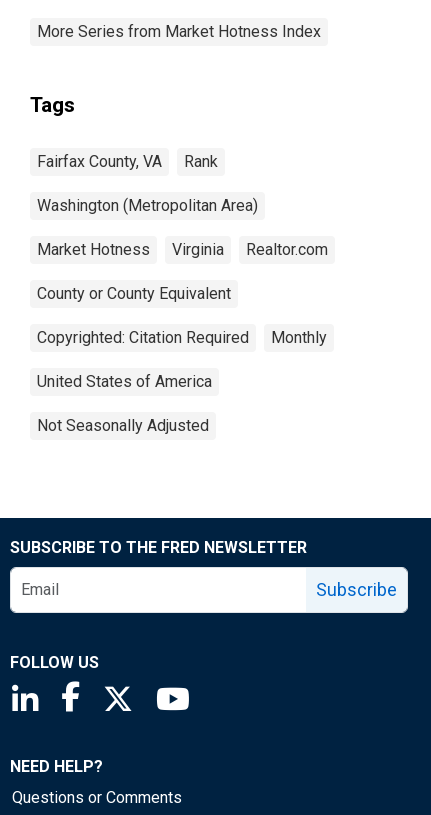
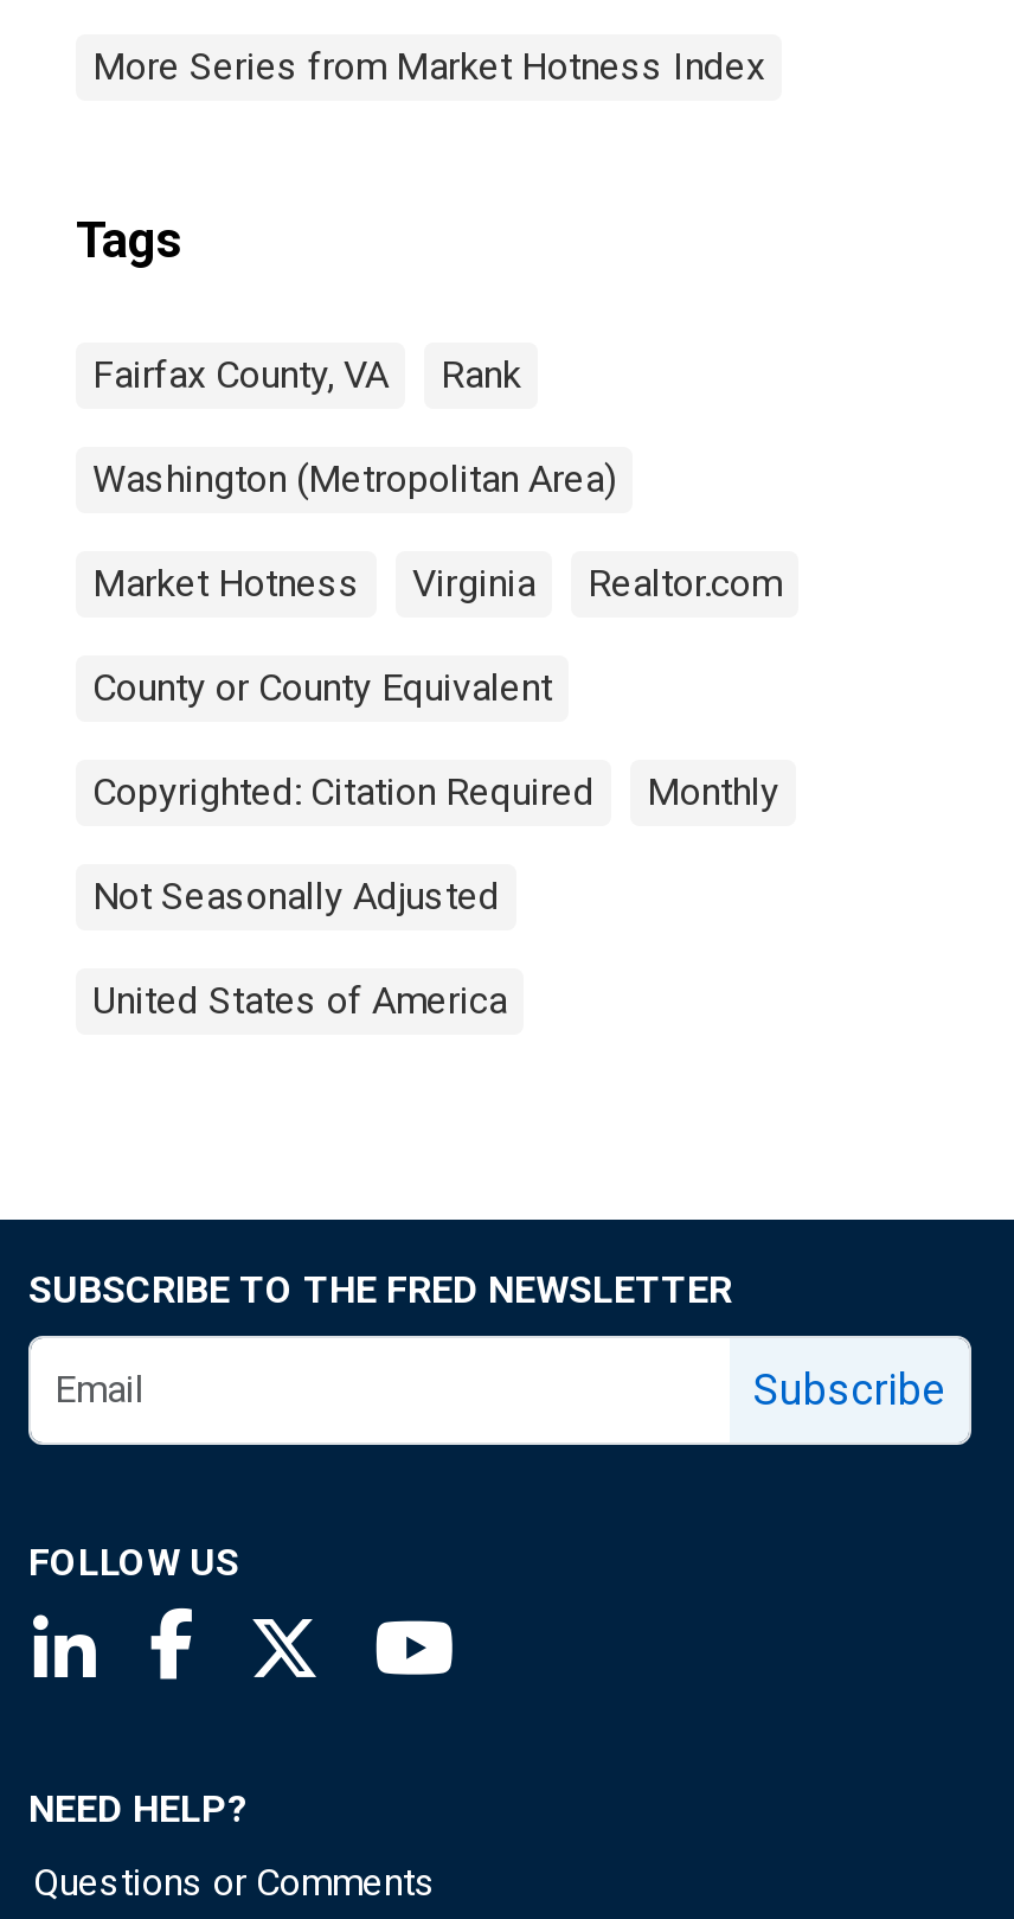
moved down: United States of America

moved up: Not Seasonally Adjusted
